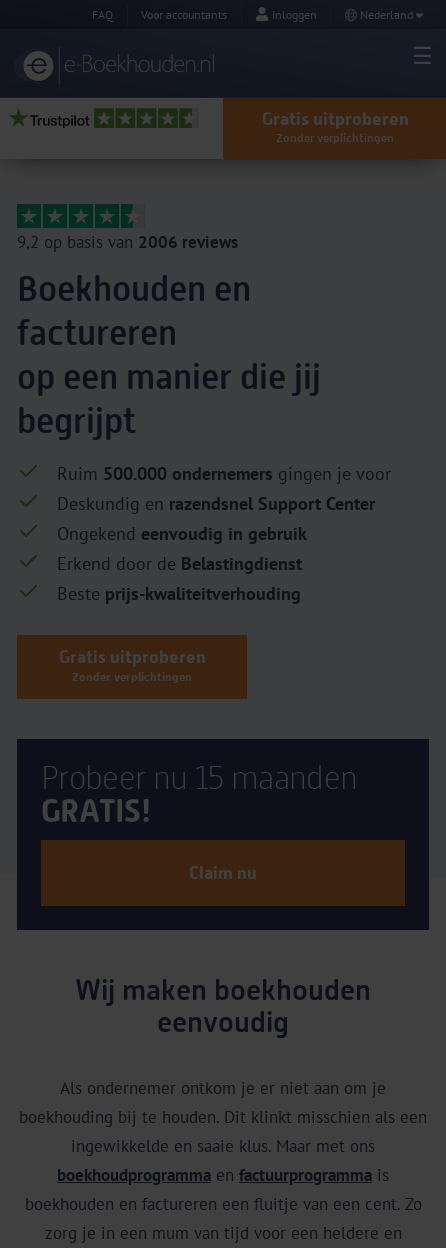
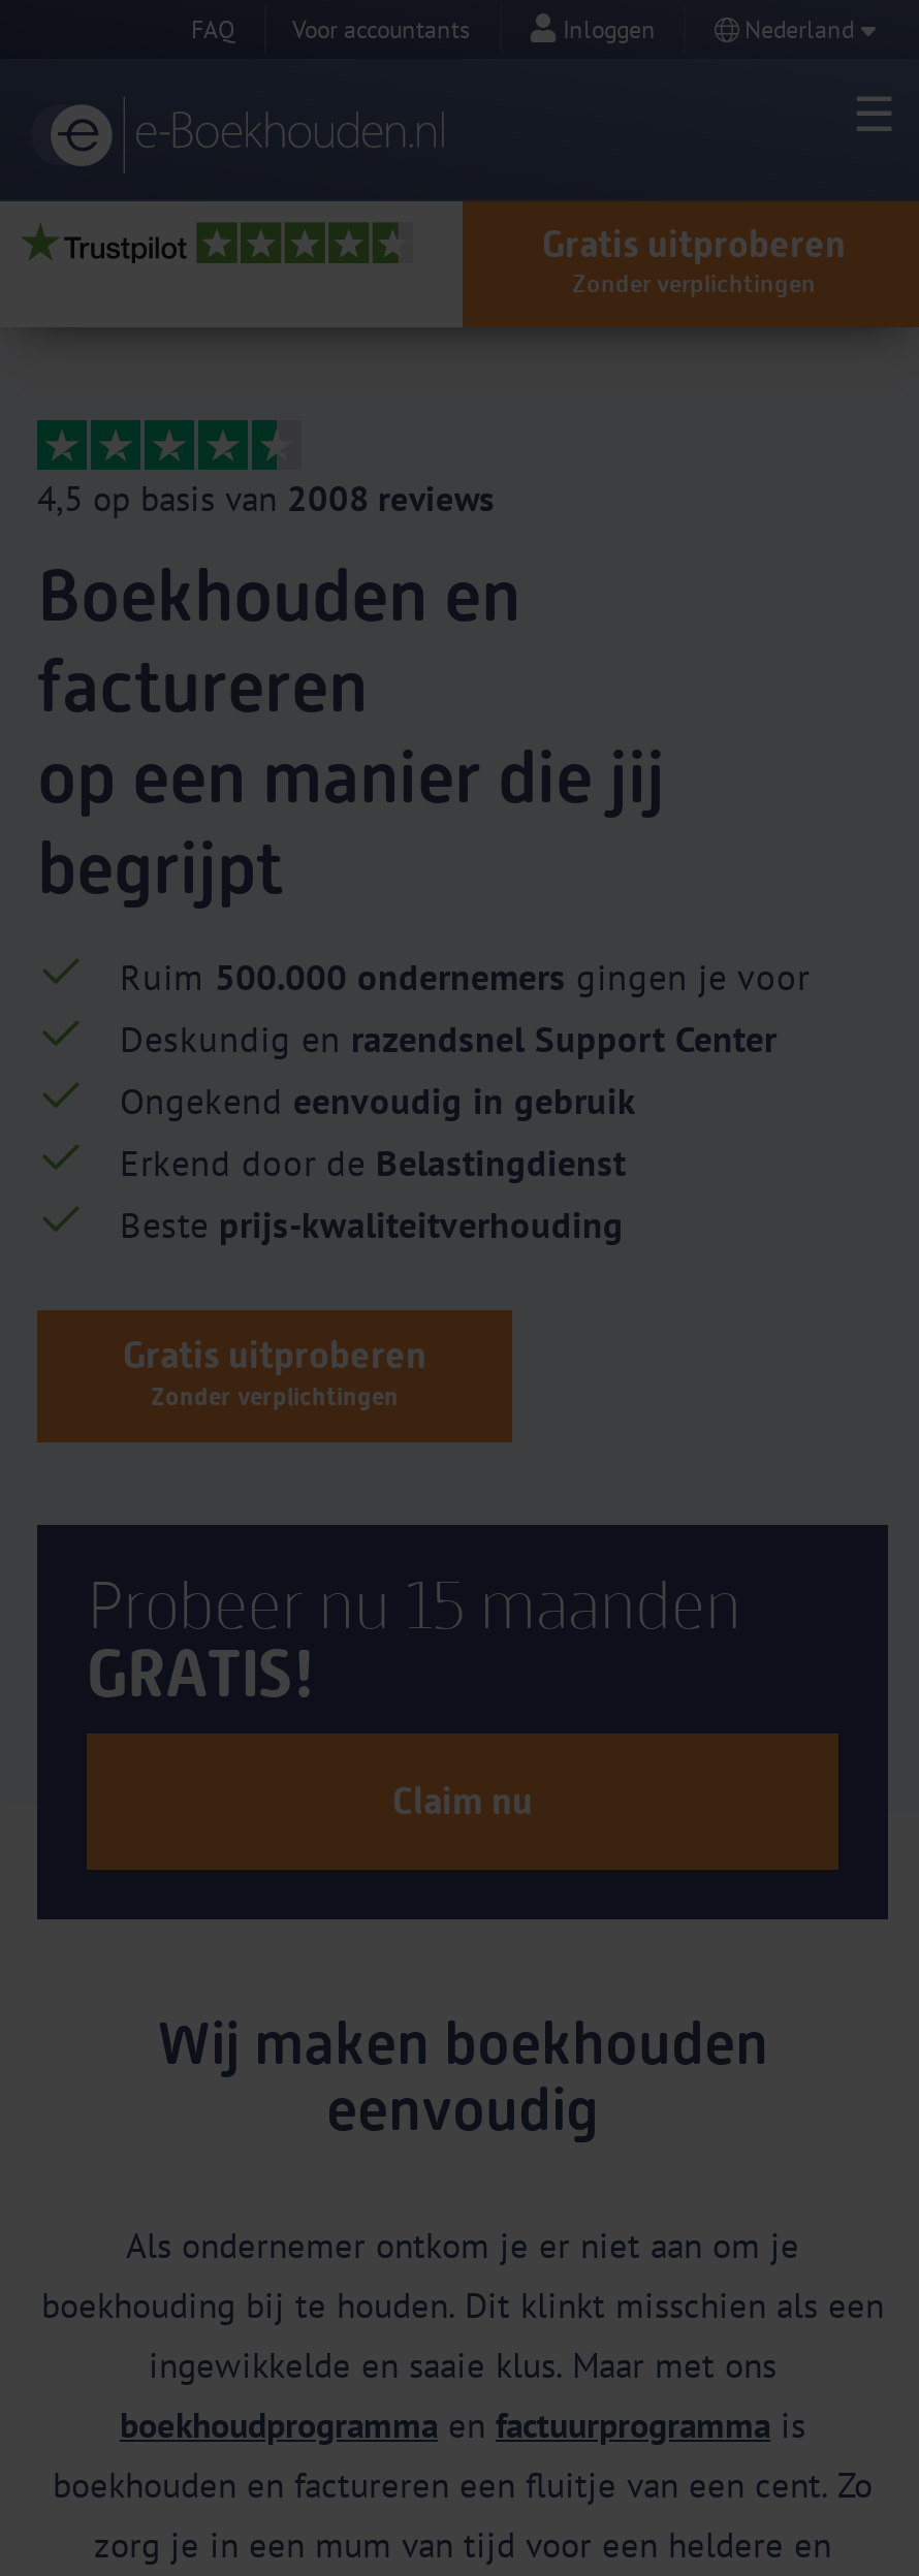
- 9,2 op basis van 2006 reviews
+ 4,5 op basis van 2008 reviews
